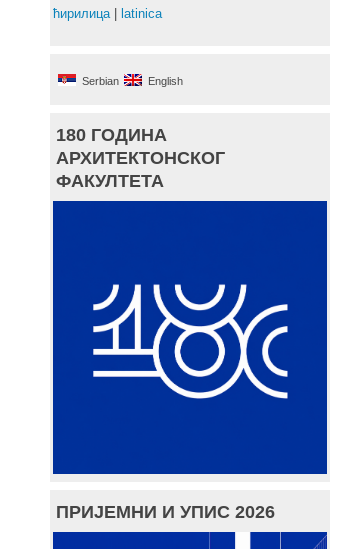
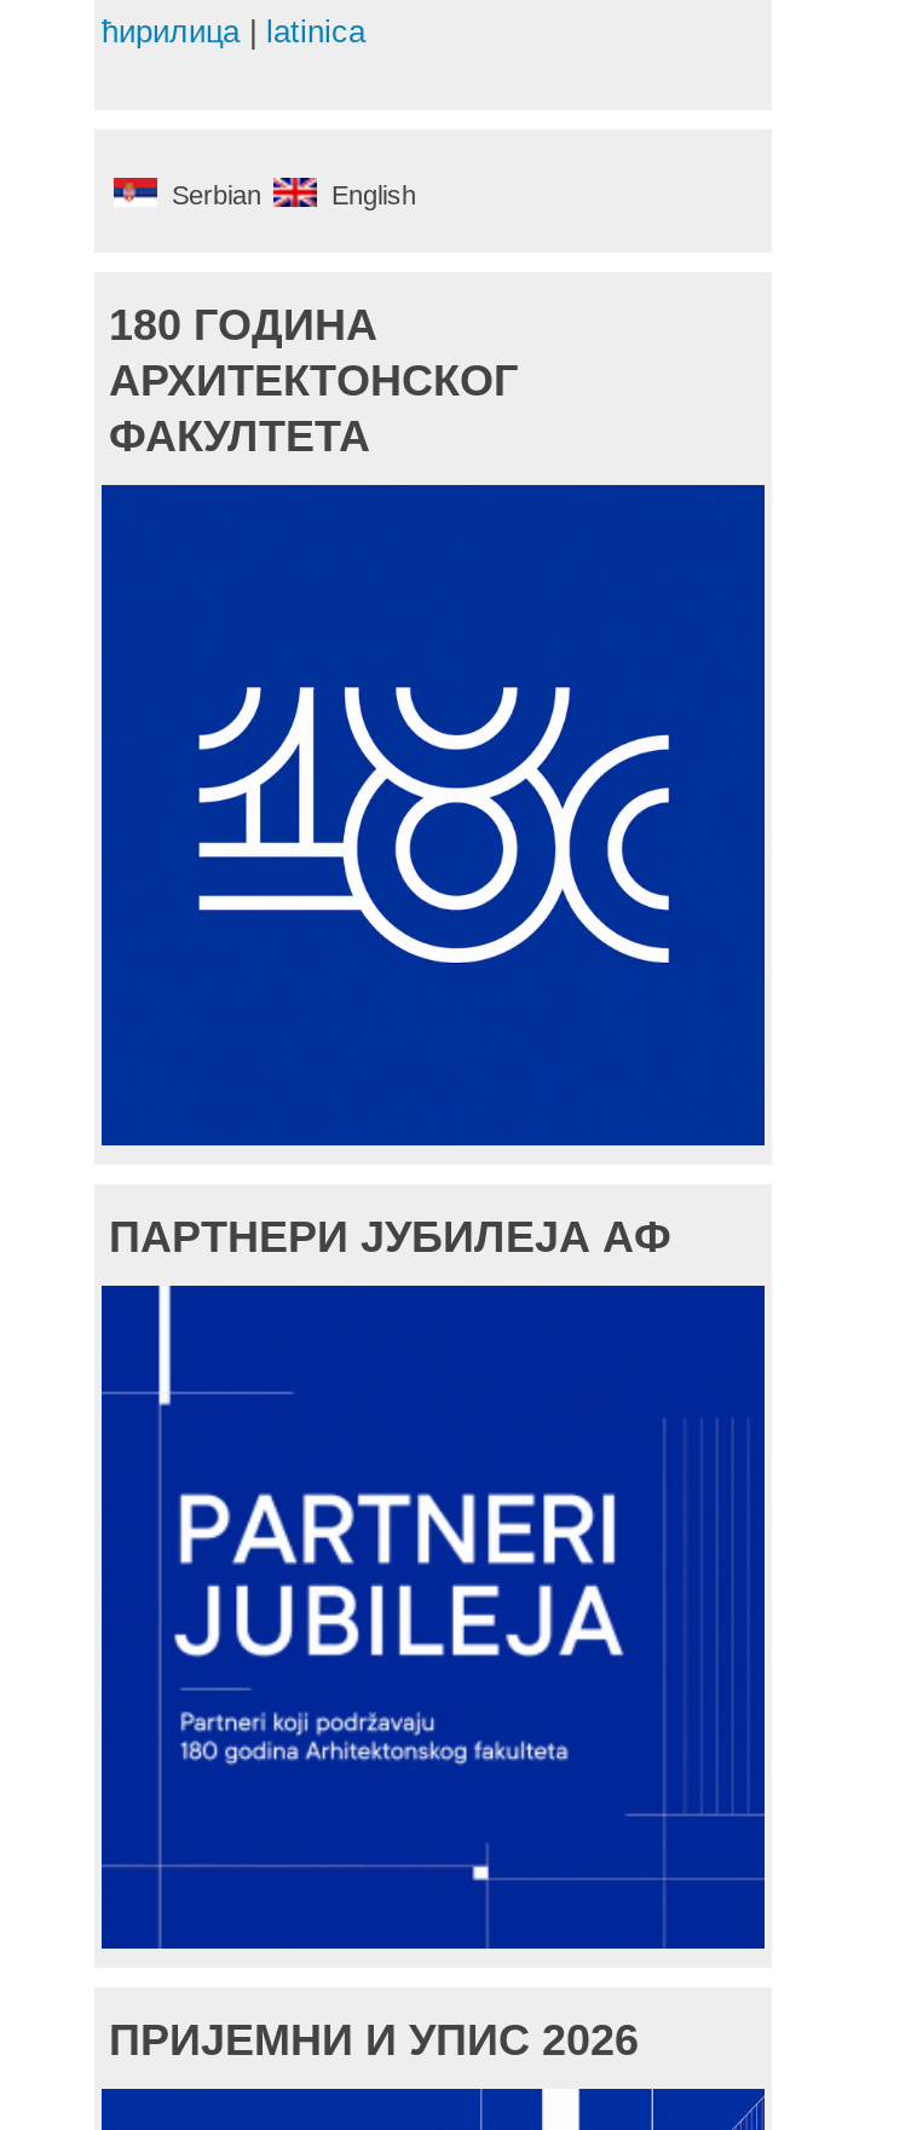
+ ПАРТНЕРИ ЈУБИЛЕЈА АФ

+ [image]
